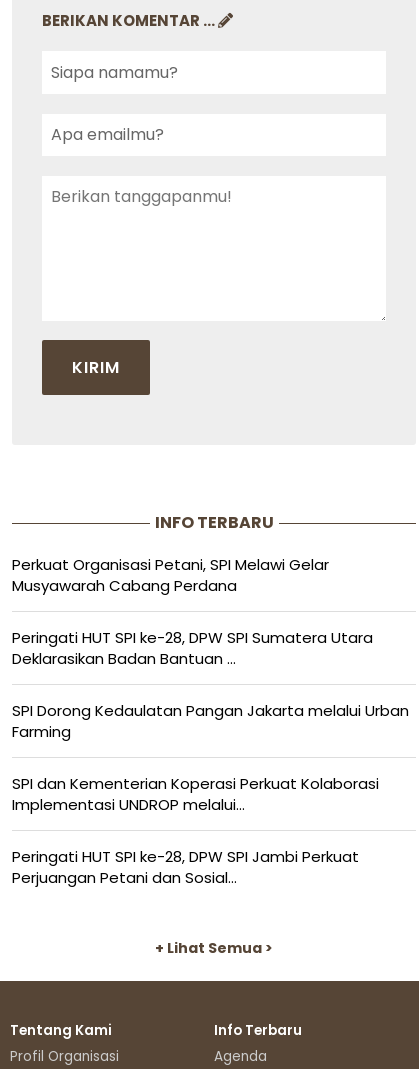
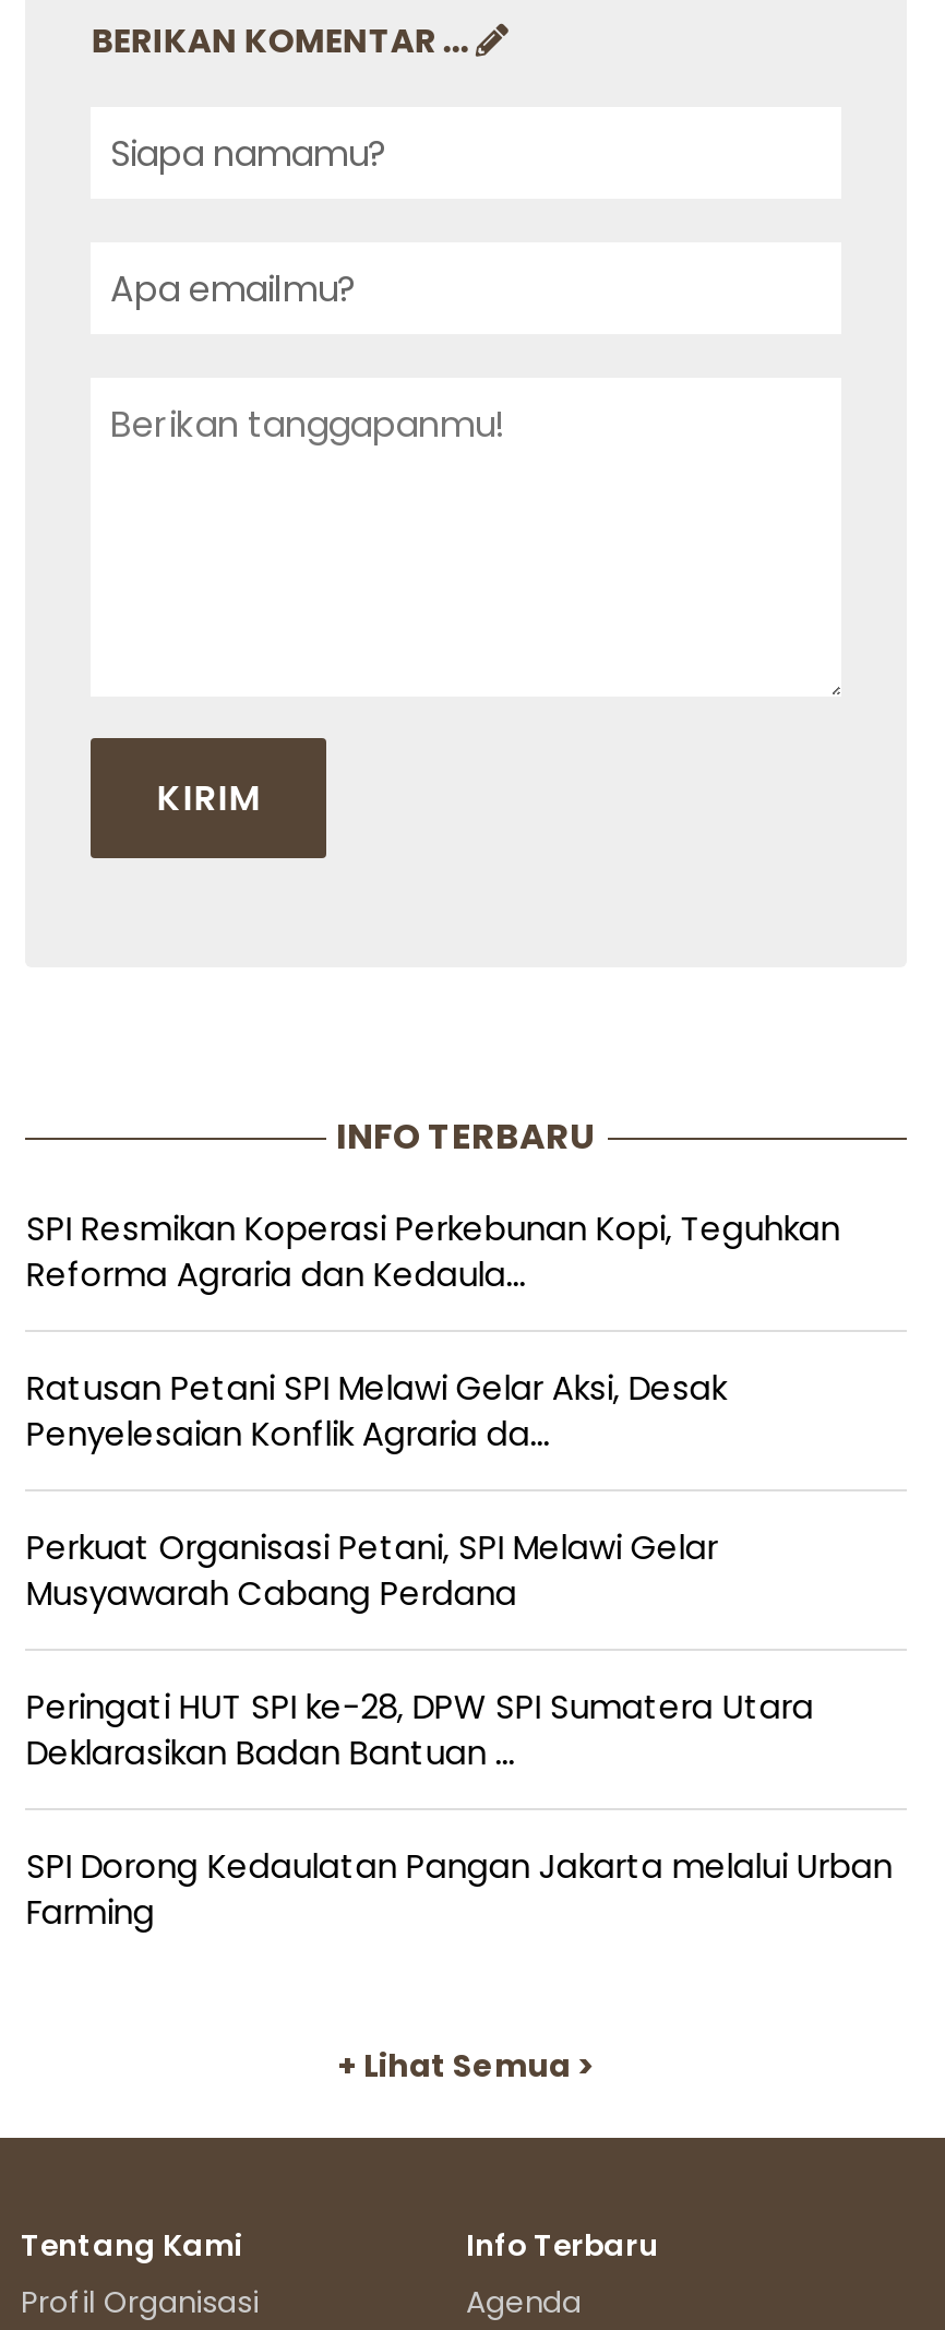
+ SPI Resmikan Koperasi Perkebunan Kopi, Teguhkan
+ Reforma Agraria dan Kedaula...
+ Ratusan Petani SPI Melawi Gelar Aksi, Desak
+ Penyelesaian Konflik Agraria da...

moved down: Perkuat Organisasi Petani, SPI Melawi Gelar | Musyawarah Cabang Perdana | Peringati HUT SPI ke-28, DPW SPI Sumatera Utara | Deklarasikan Badan Bantuan ... | SPI Dorong Kedaulatan Pangan Jakarta melalui Urban | Farming

- SPI dan Kementerian Koperasi Perkuat Kolaborasi
- Implementasi UNDROP melalui...
- Peringati HUT SPI ke-28, DPW SPI Jambi Perkuat
- Perjuangan Petani dan Sosial...
